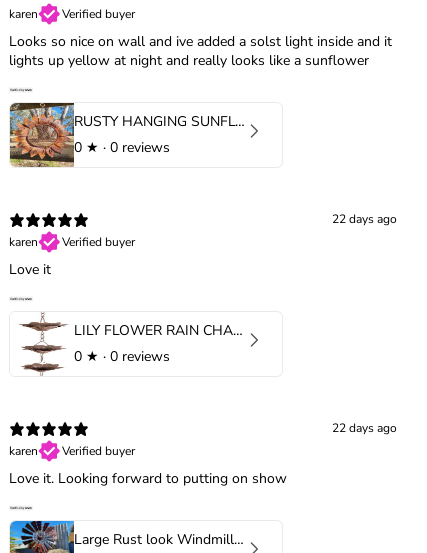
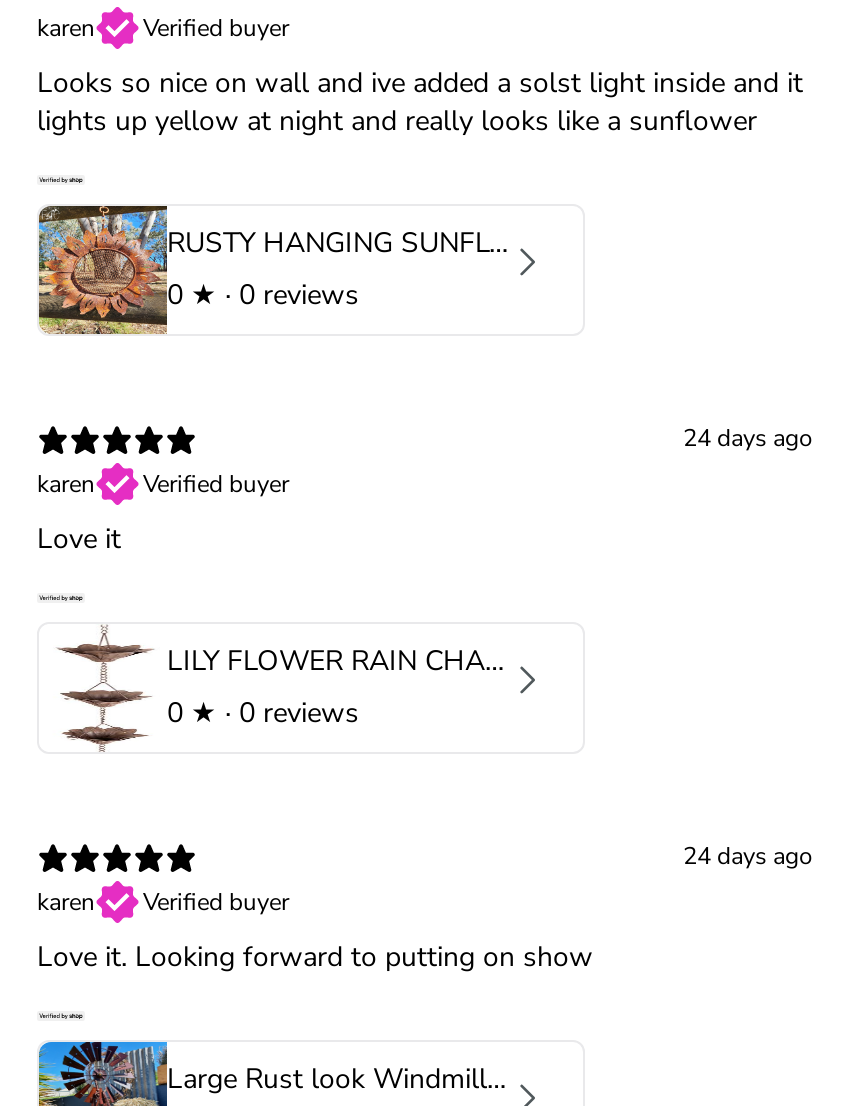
- 22 days ago
+ 24 days ago

- 22 days ago
+ 24 days ago
